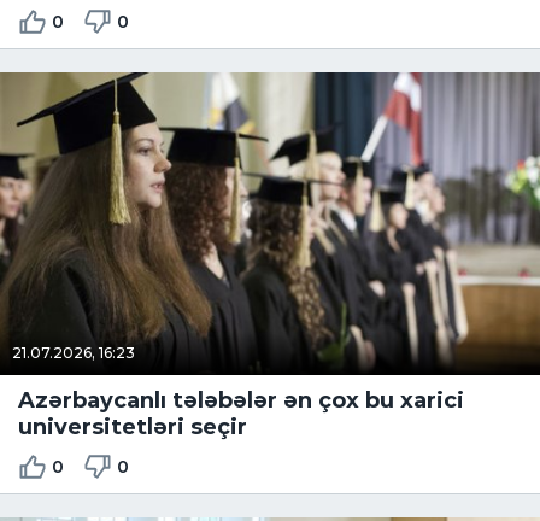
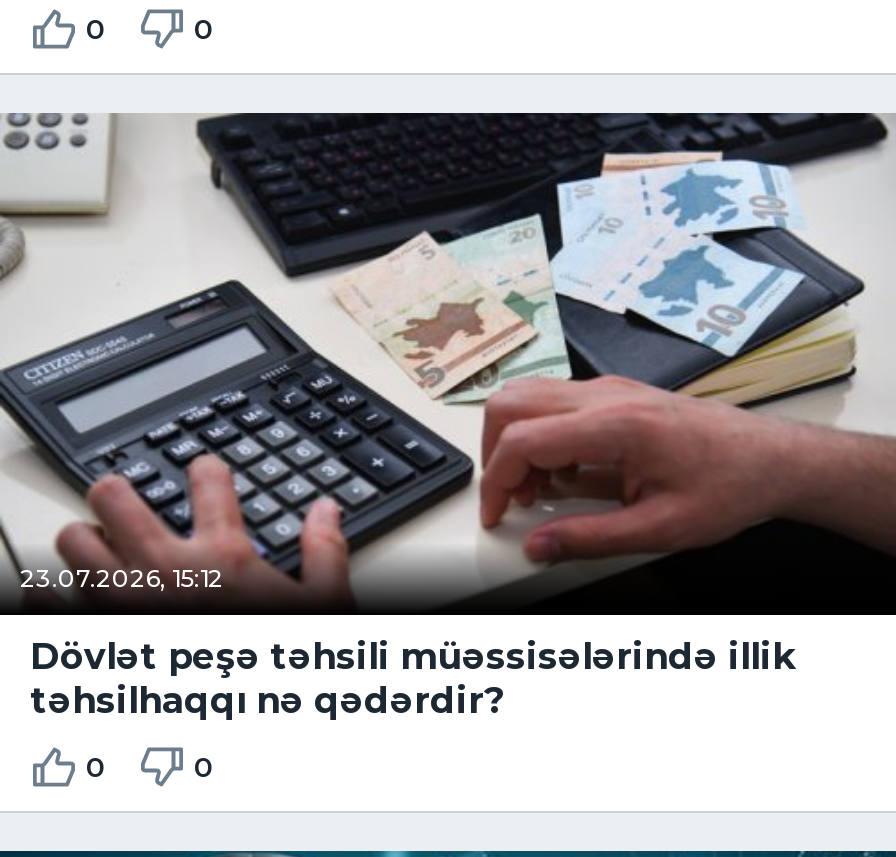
- [image]
- 21.07.2026, 16:23
+ [image]
+ 23.07.2026, 15:12

- Azərbaycanlı tələbələr ən çox bu xarici
- universitetləri seçir
+ Dövlət peşə təhsili müəssisələrində illik
+ təhsilhaqqı nə qədərdir?
